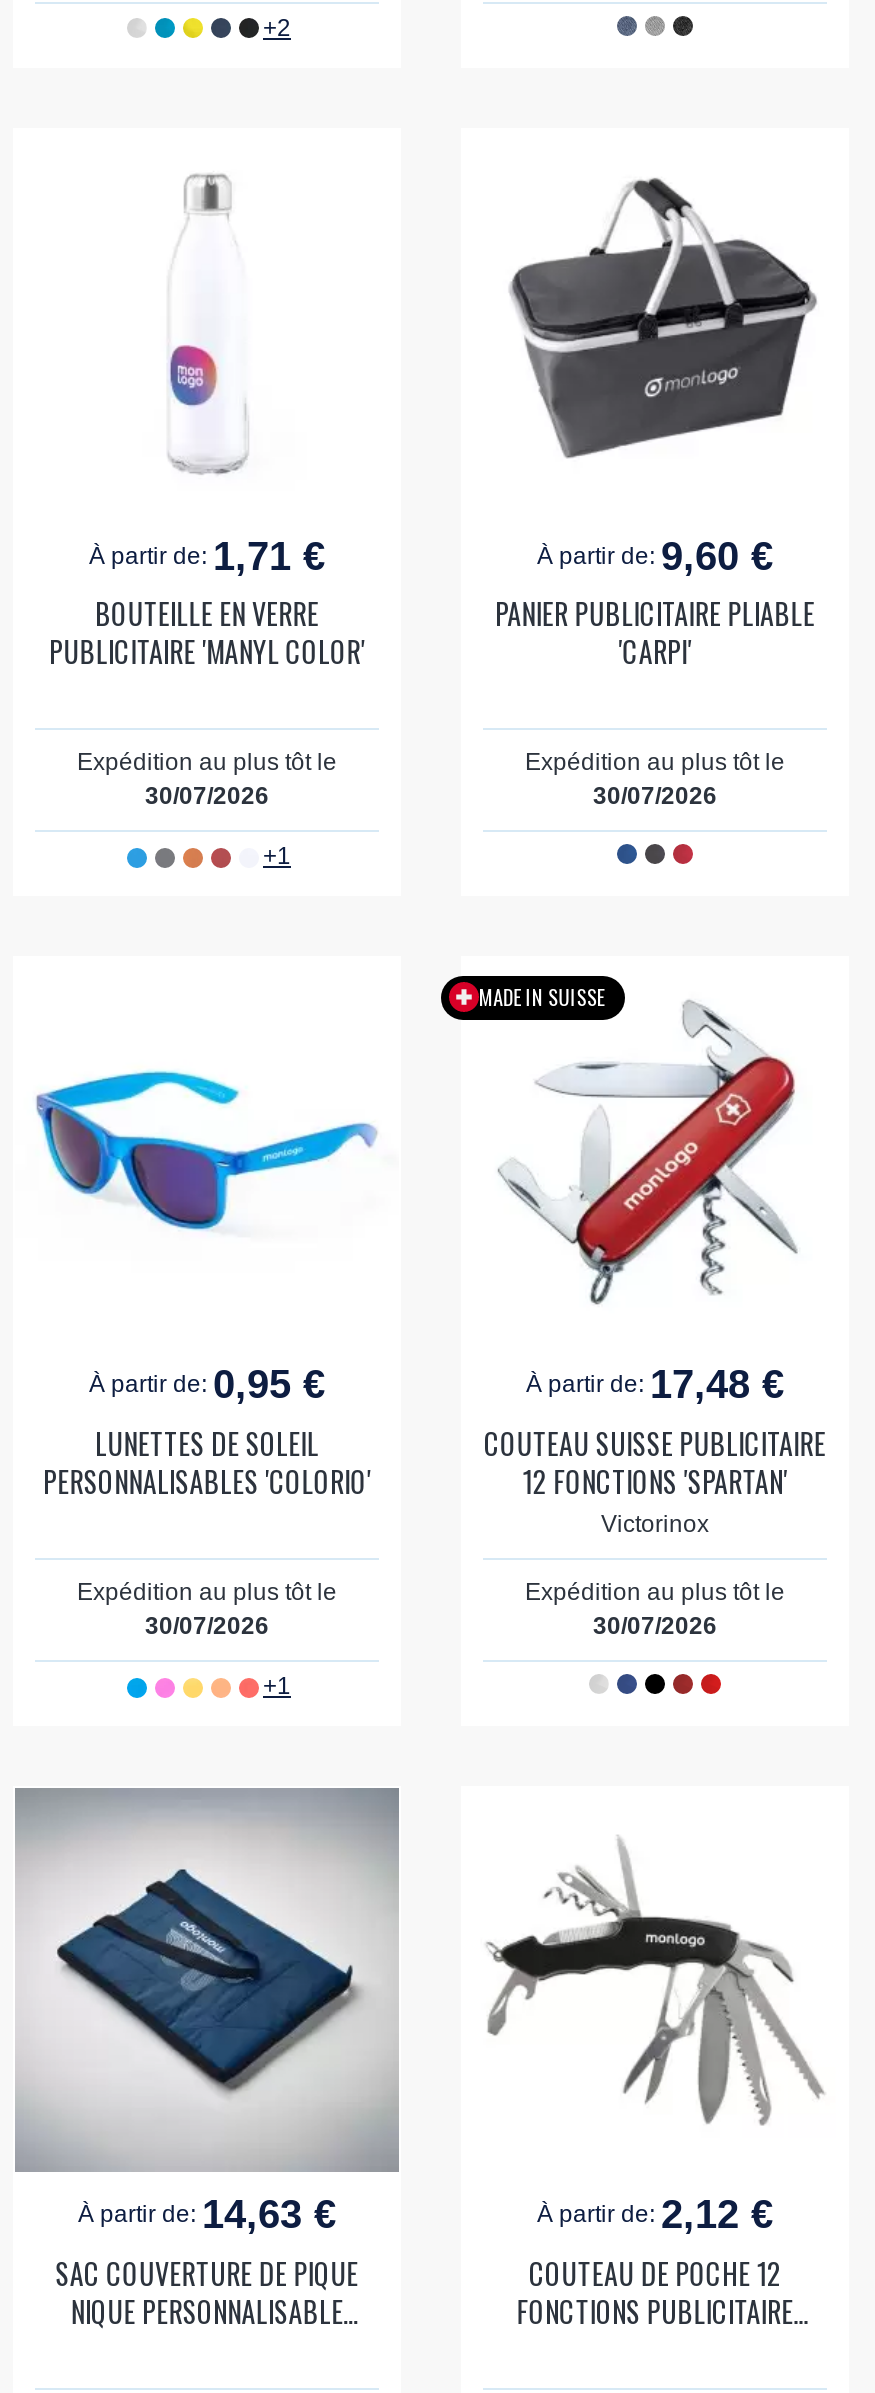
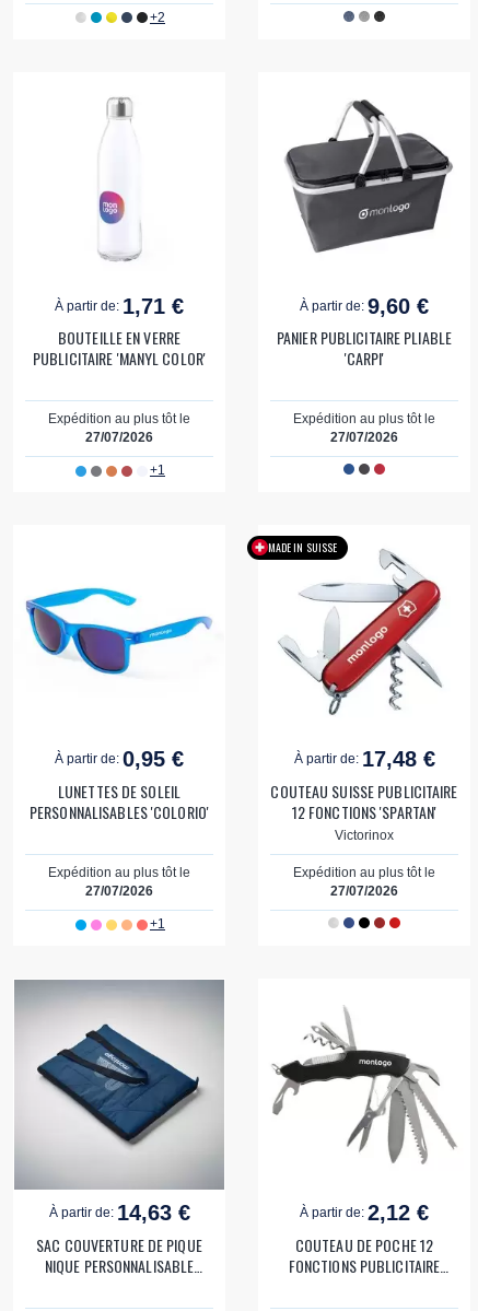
- 30/07/2026
+ 27/07/2026

- 30/07/2026
+ 27/07/2026

- 30/07/2026
+ 27/07/2026

- 30/07/2026
+ 27/07/2026
